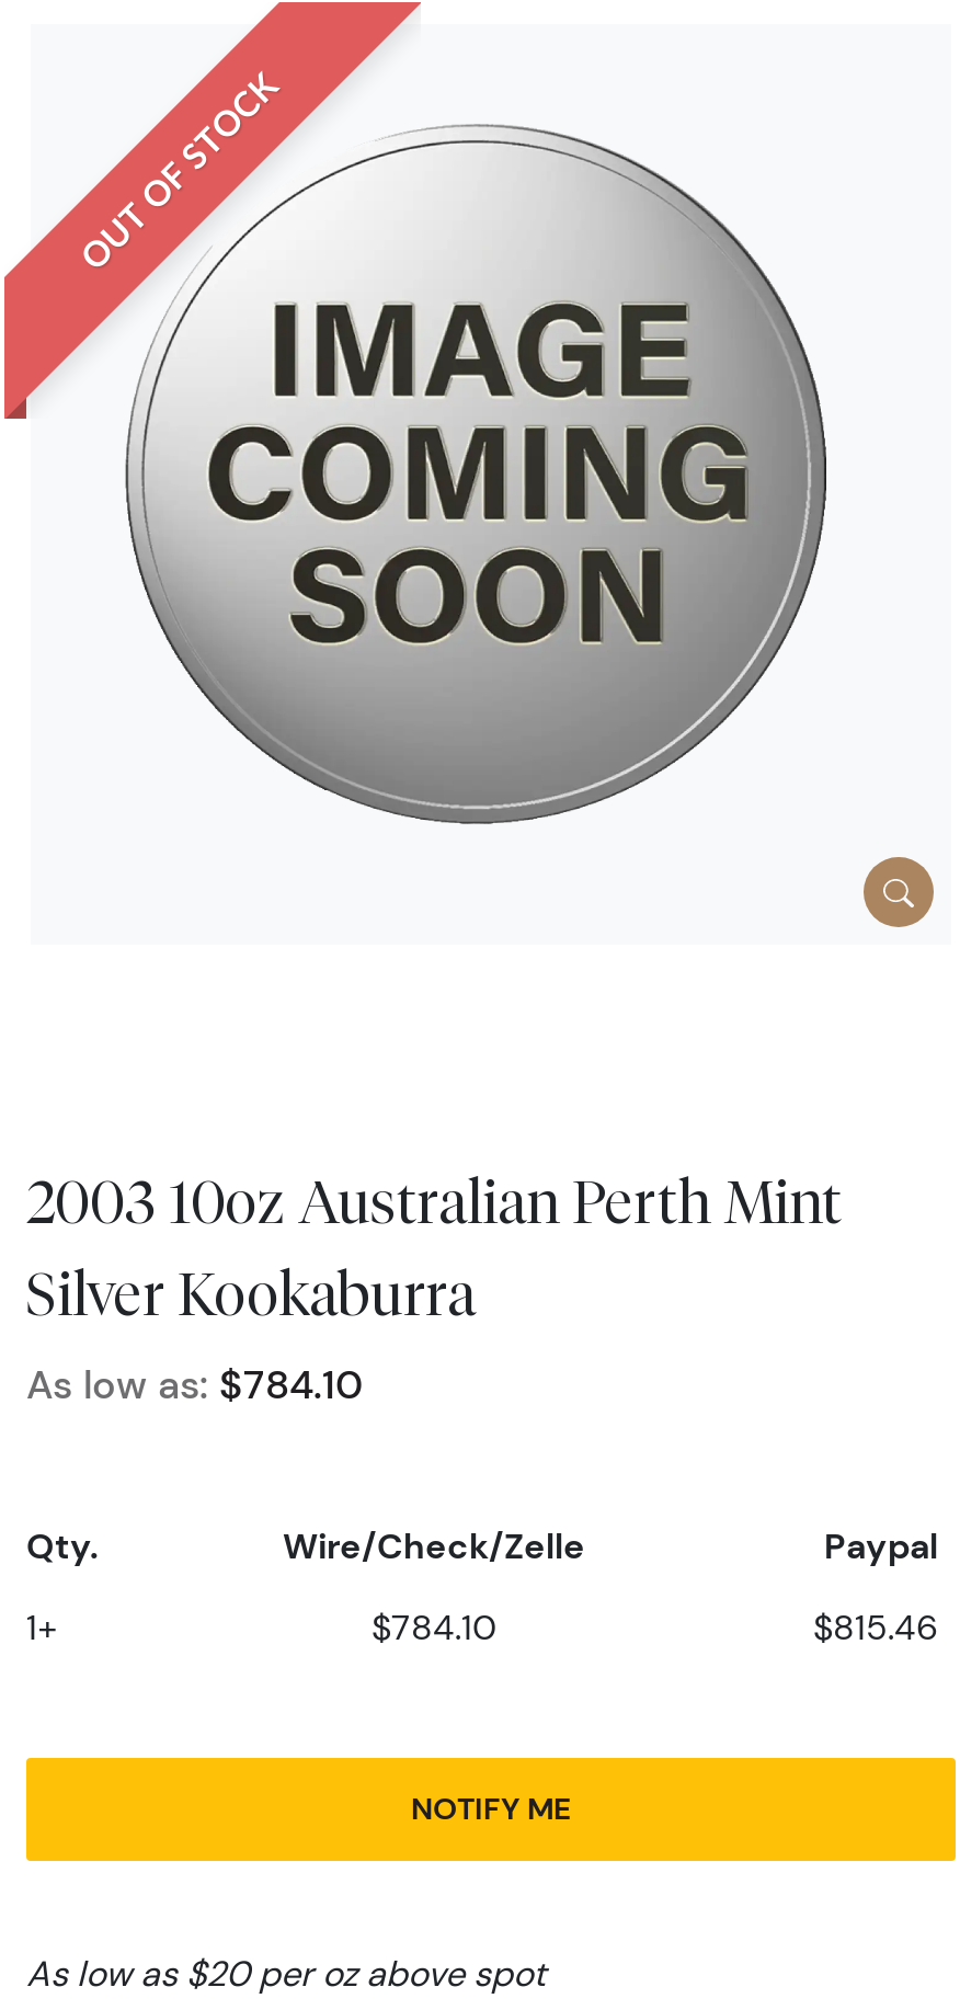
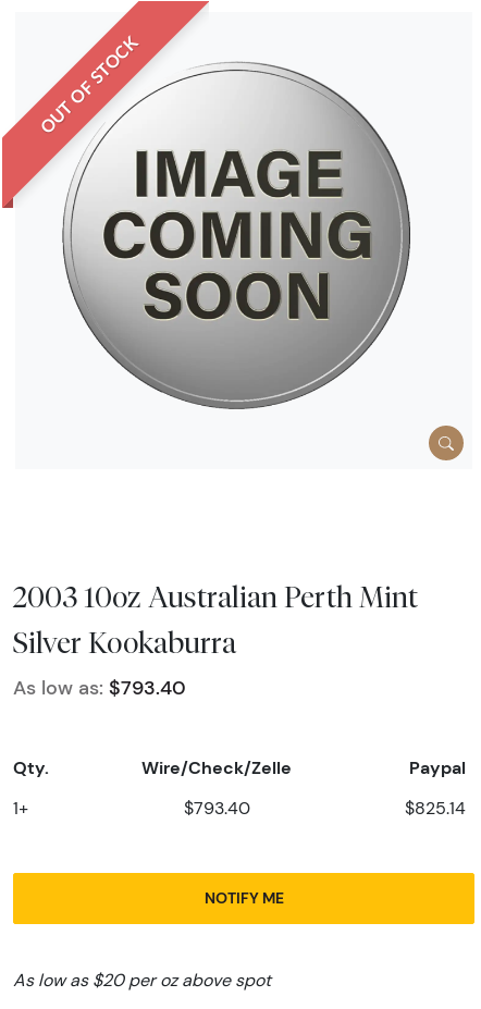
- As low as: $784.10
+ As low as: $793.40

- $784.10
+ $793.40

- $815.46
+ $825.14
